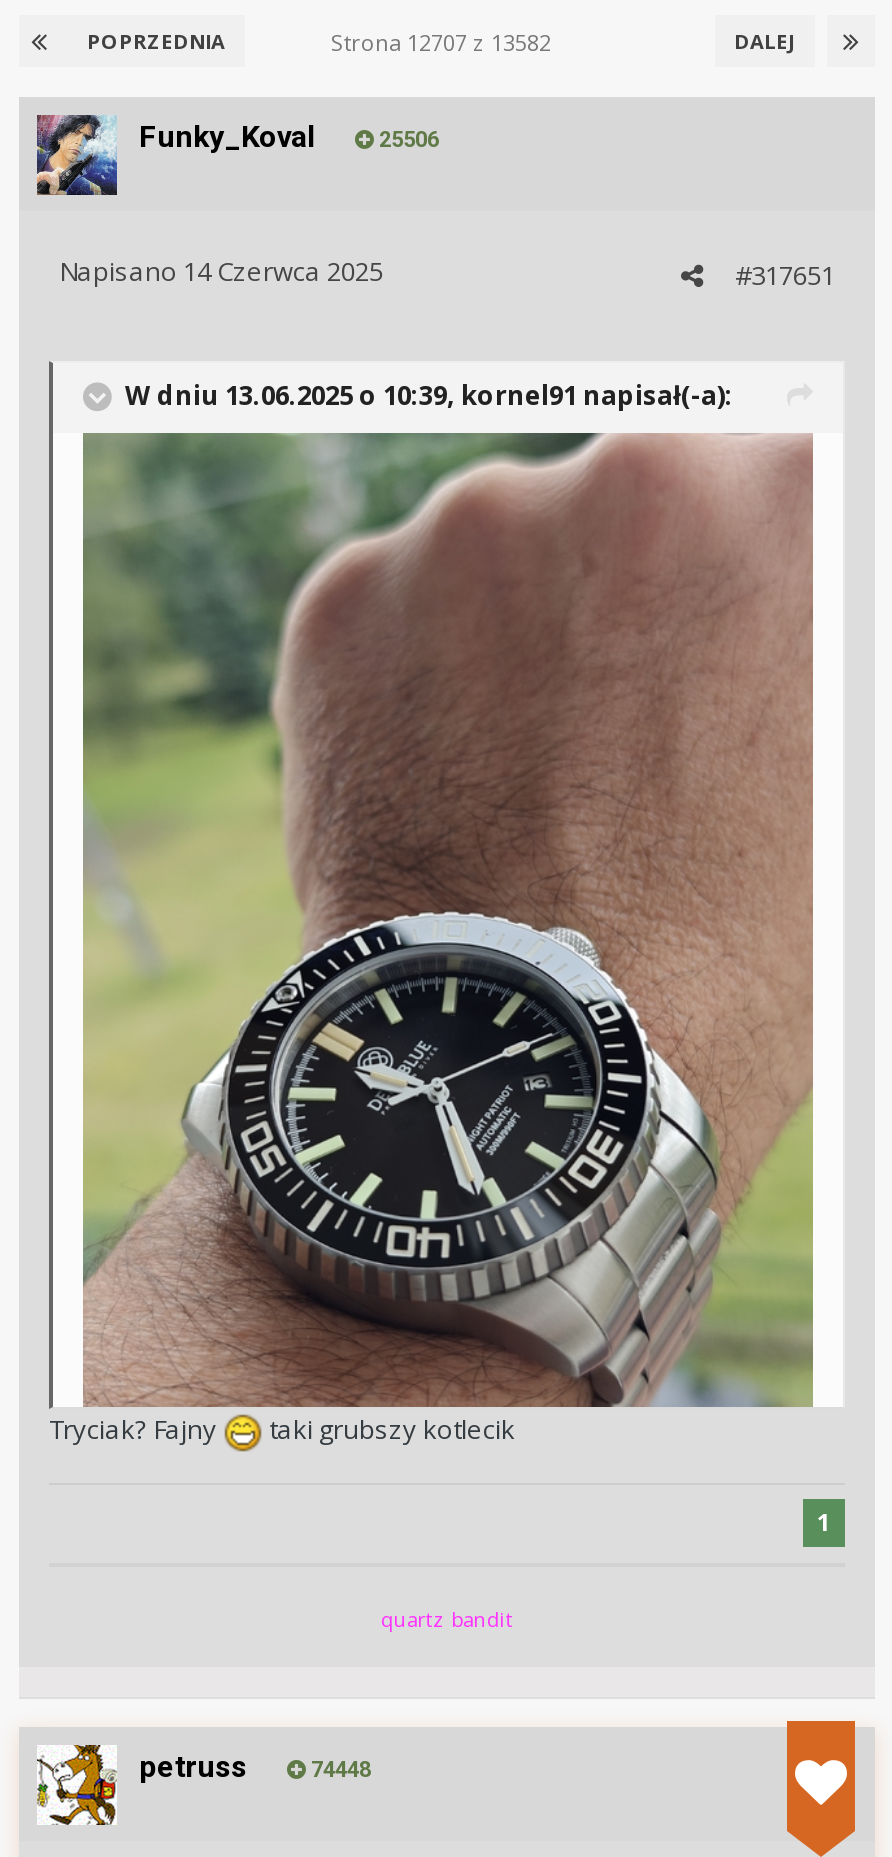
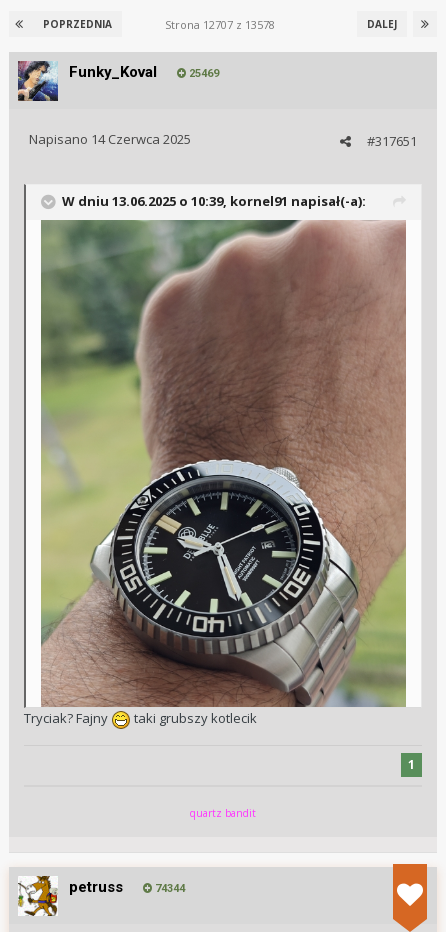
- Strona 12707 z 13582
+ Strona 12707 z 13578

- 25506
+ 25469

- 74448
+ 74344
